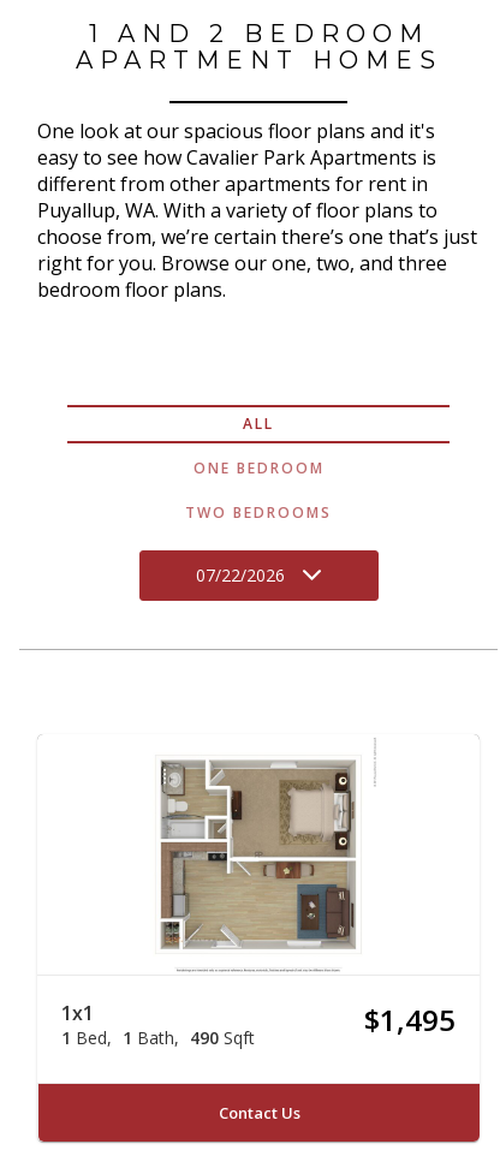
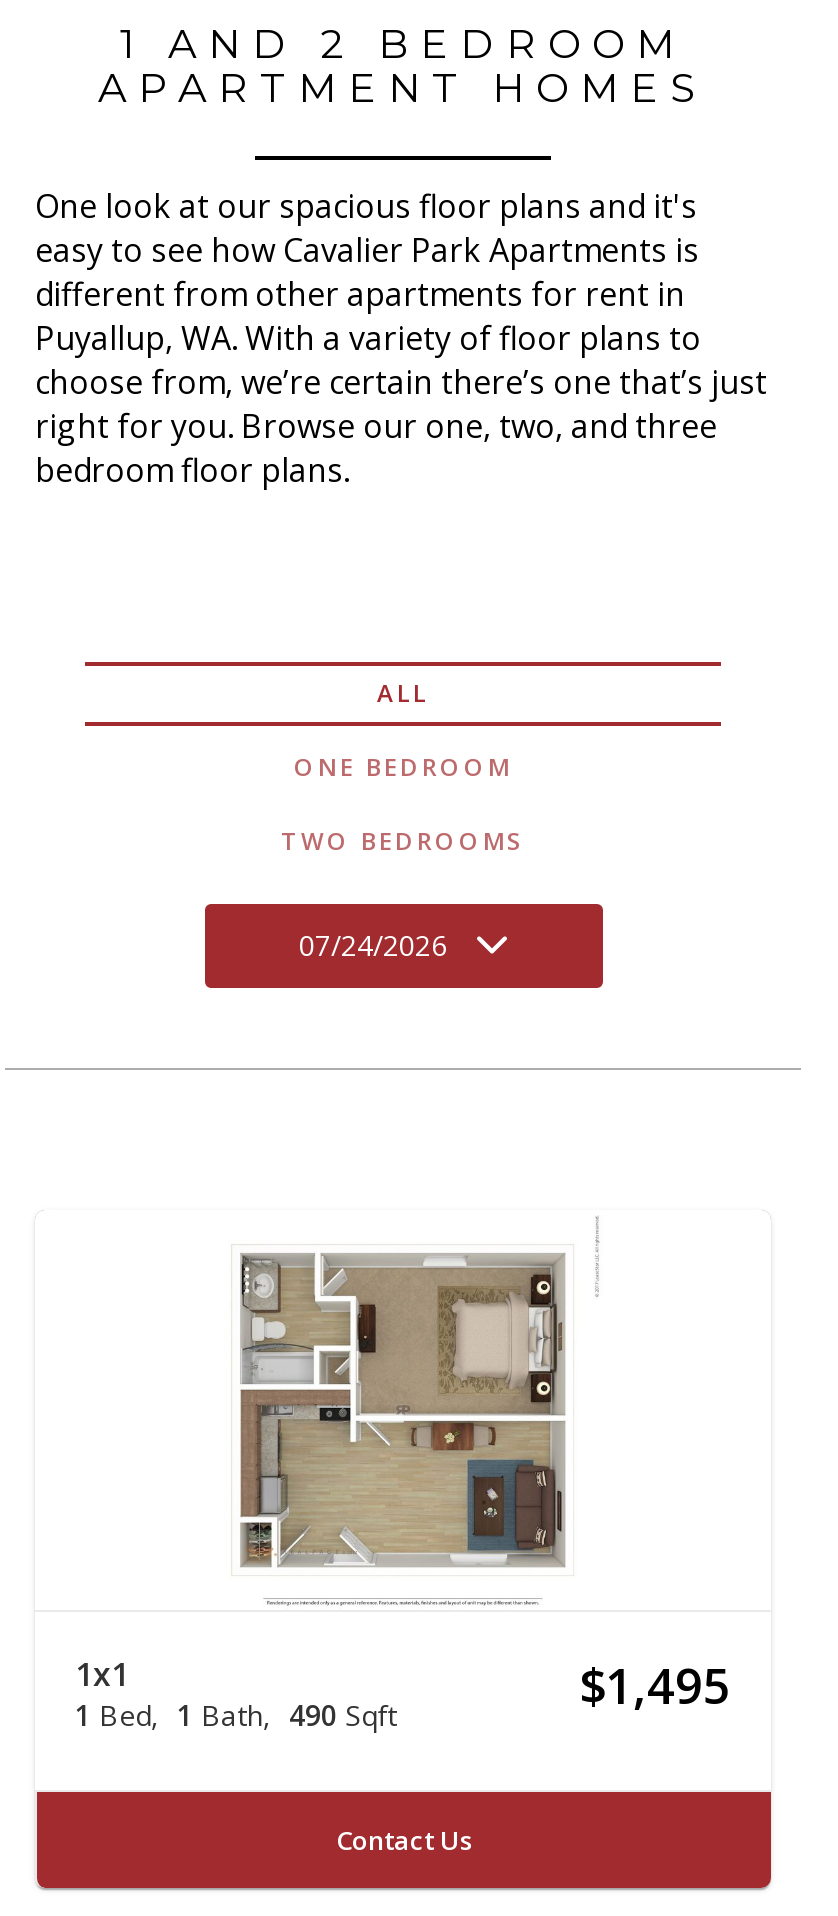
- 07/22/2026
+ 07/24/2026
